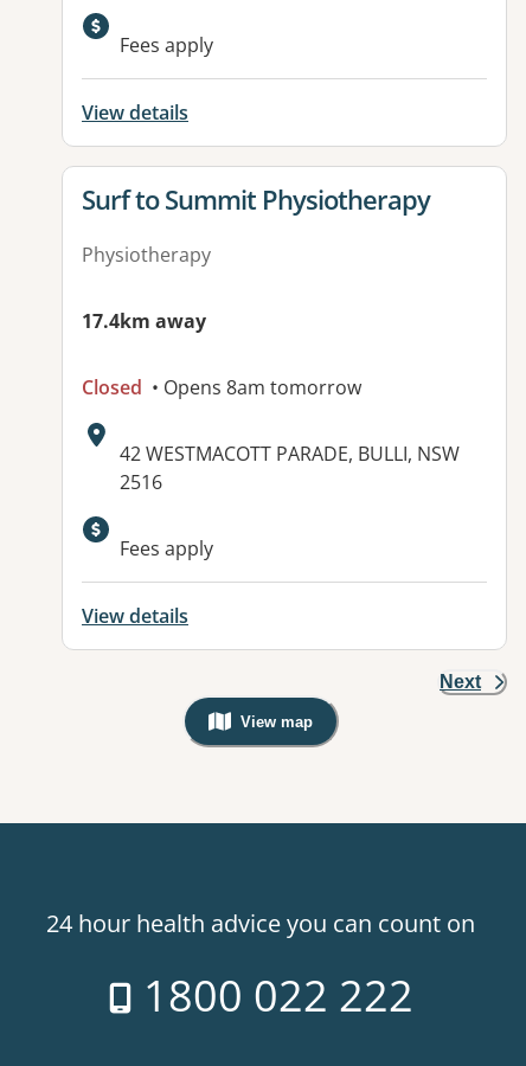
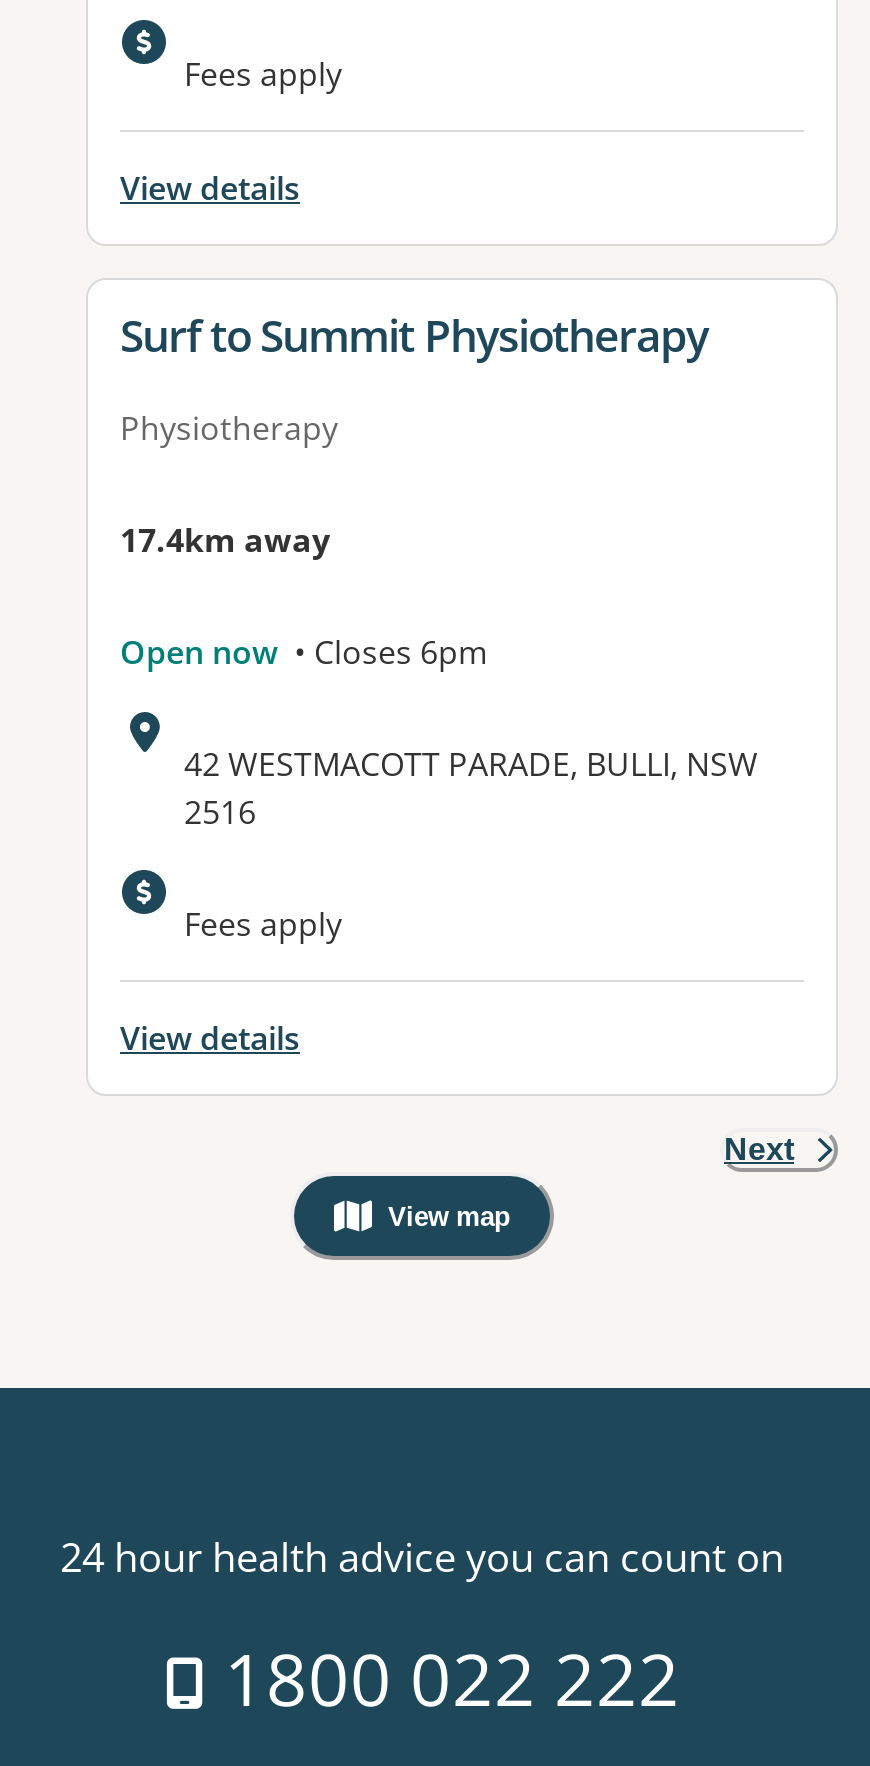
- Closed • Opens 8am tomorrow
+ Open now • Closes 6pm
